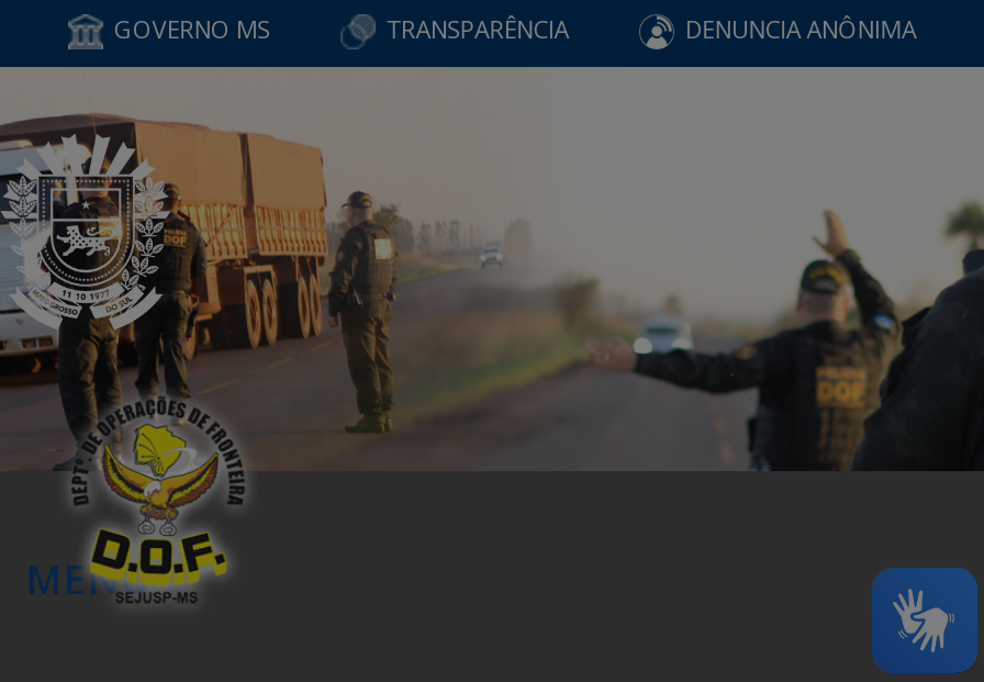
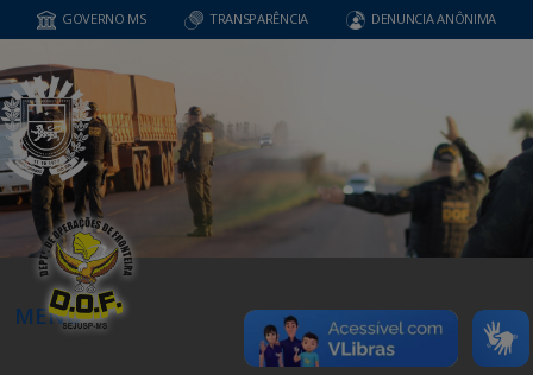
+ [image]
